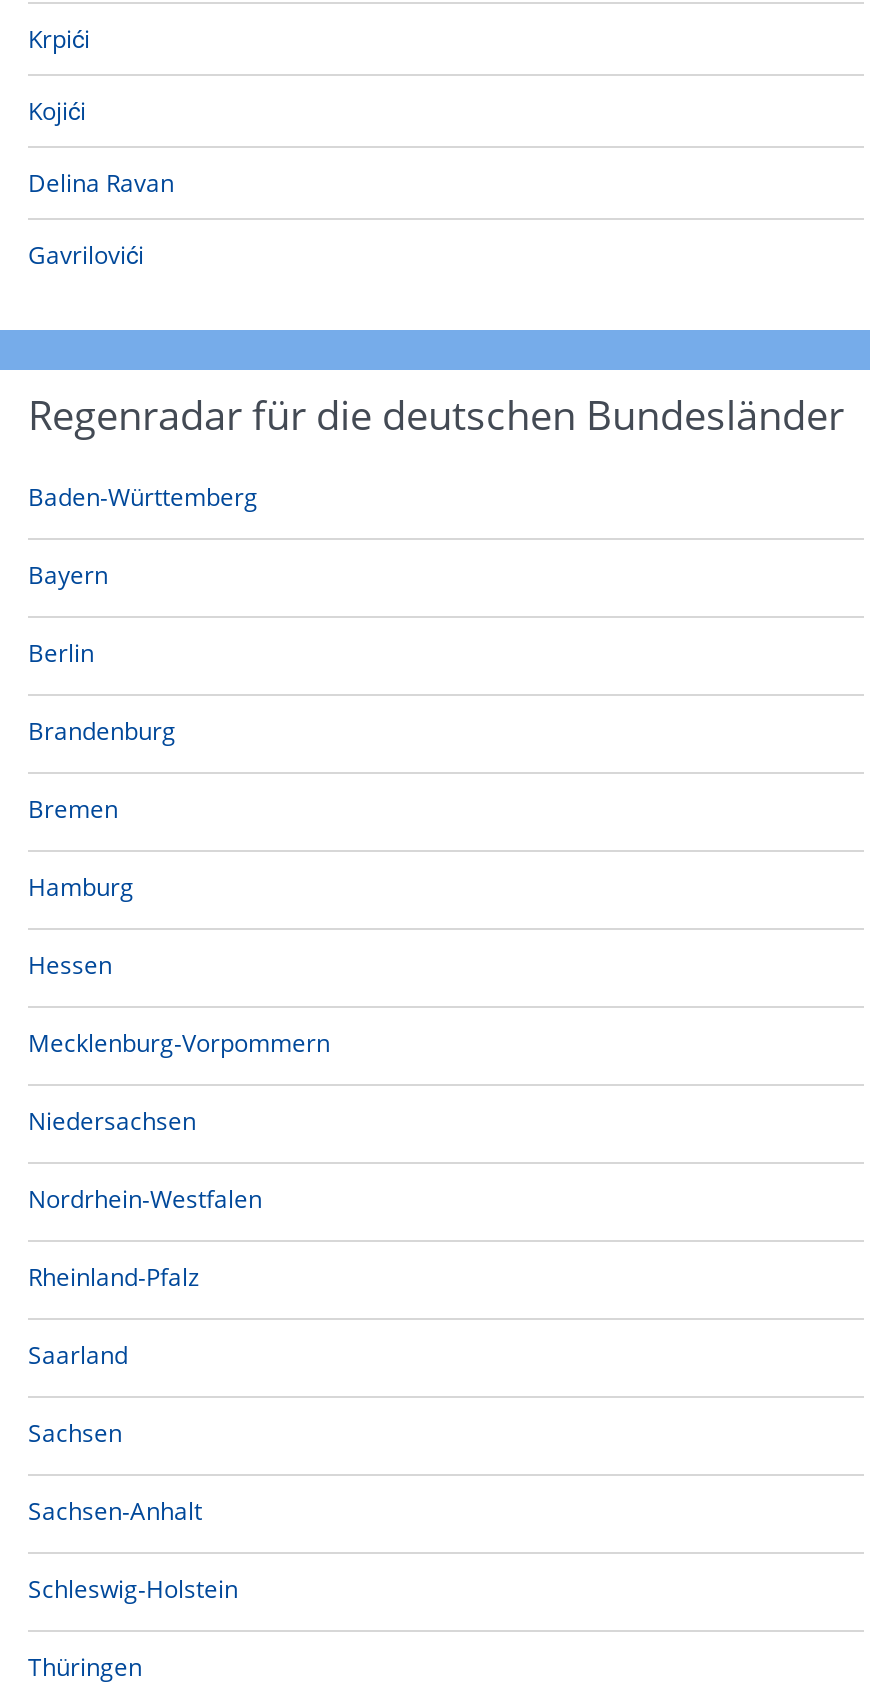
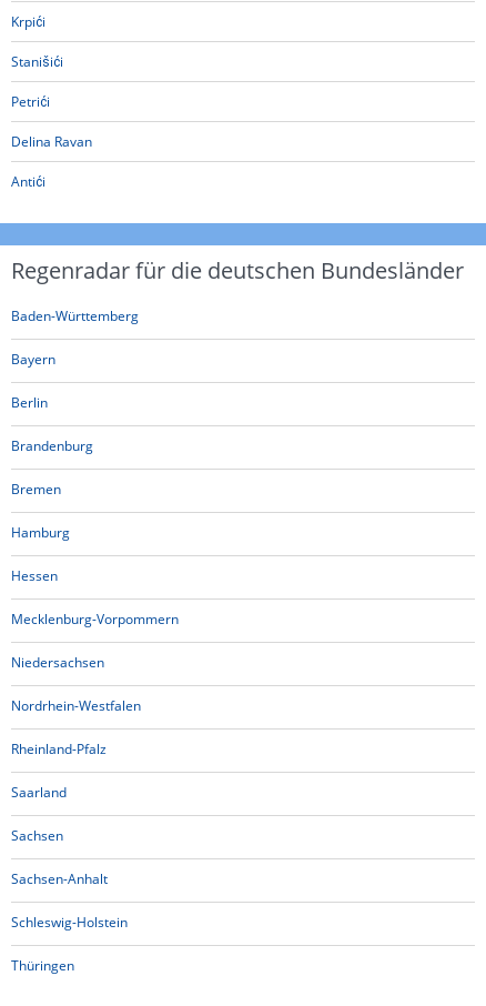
- Kojići
+ Stanišići
+ Petrići

- Gavrilovići
+ Antići
